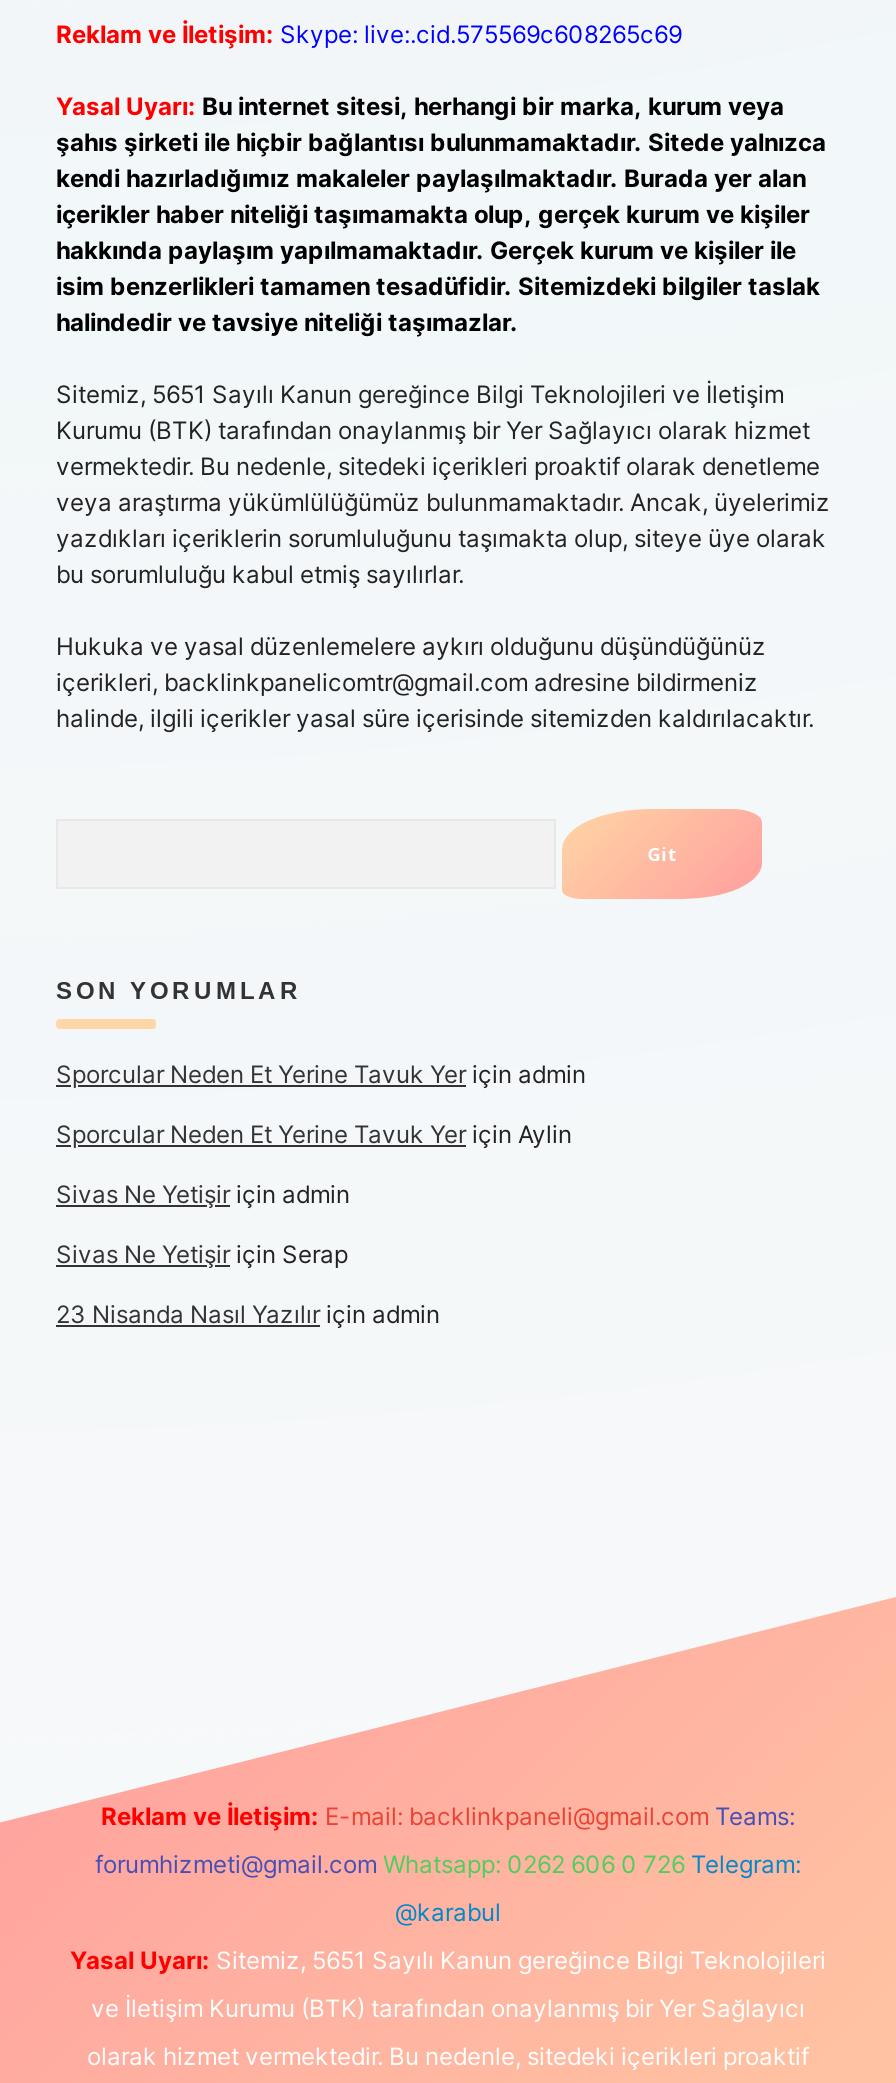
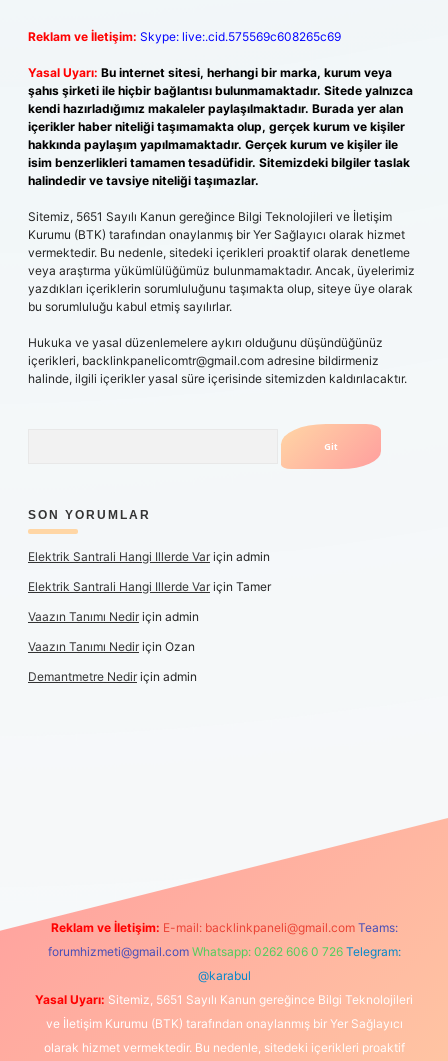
- Sporcular Neden Et Yerine Tavuk Yer için admin
+ Elektrik Santrali Hangi Illerde Var için admin

- Sporcular Neden Et Yerine Tavuk Yer için Aylin
+ Elektrik Santrali Hangi Illerde Var için Tamer

- Sivas Ne Yetişir için admin
+ Vaazın Tanımı Nedir için admin

- Sivas Ne Yetişir için Serap
+ Vaazın Tanımı Nedir için Ozan

- 23 Nisanda Nasıl Yazılır için admin
+ Demantmetre Nedir için admin
